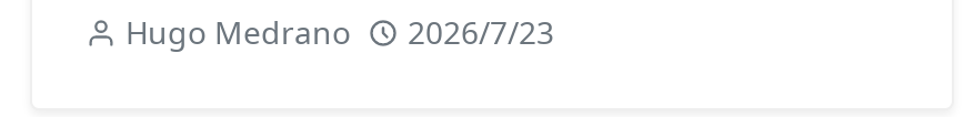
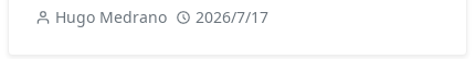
- Hugo Medrano 2026/7/23
+ Hugo Medrano 2026/7/17
